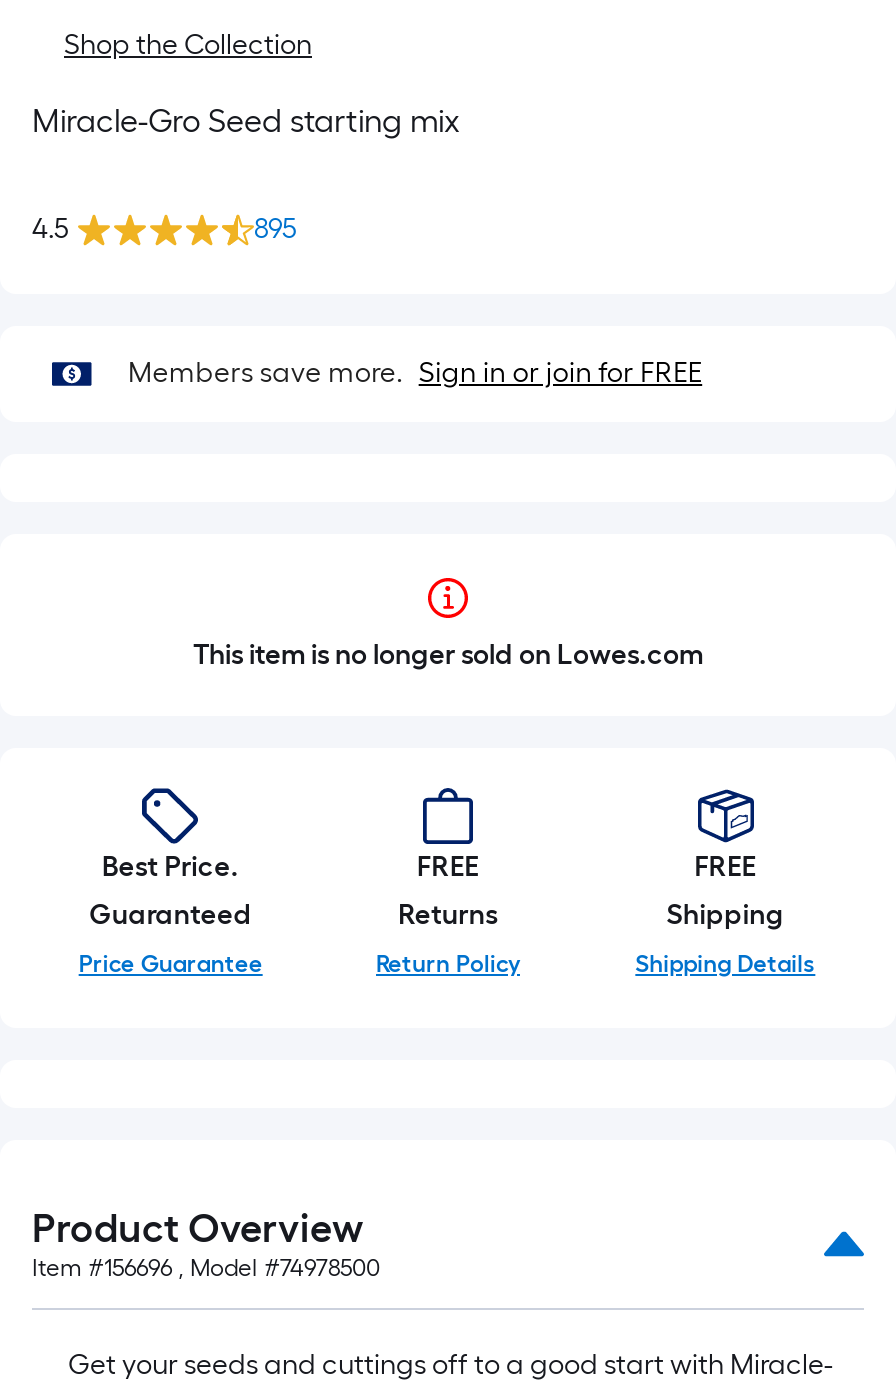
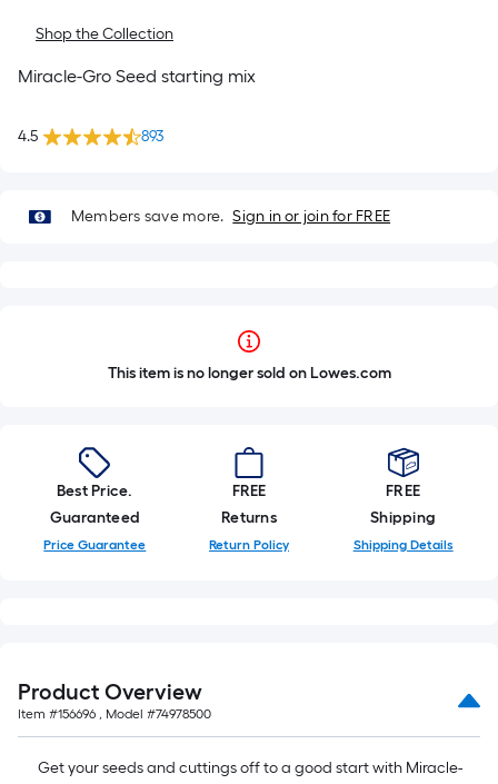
- 895
+ 893
